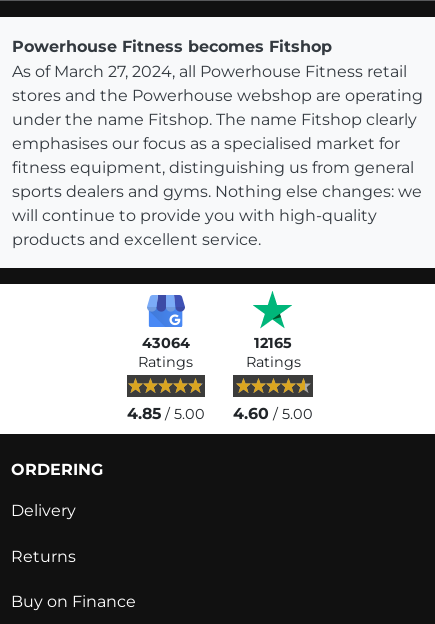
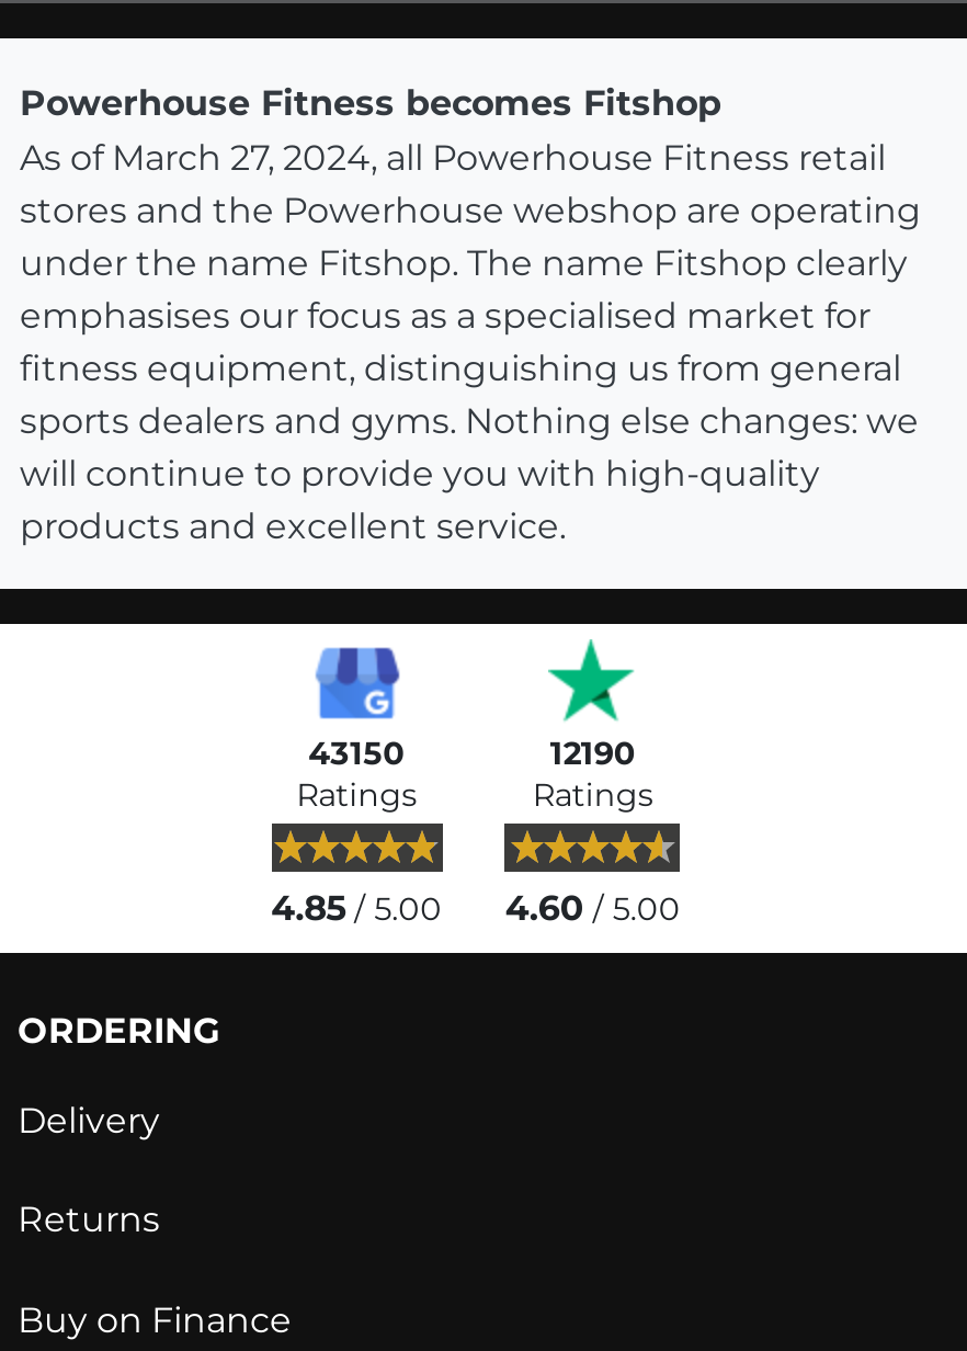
- 43064
+ 43150

- 12165
+ 12190
